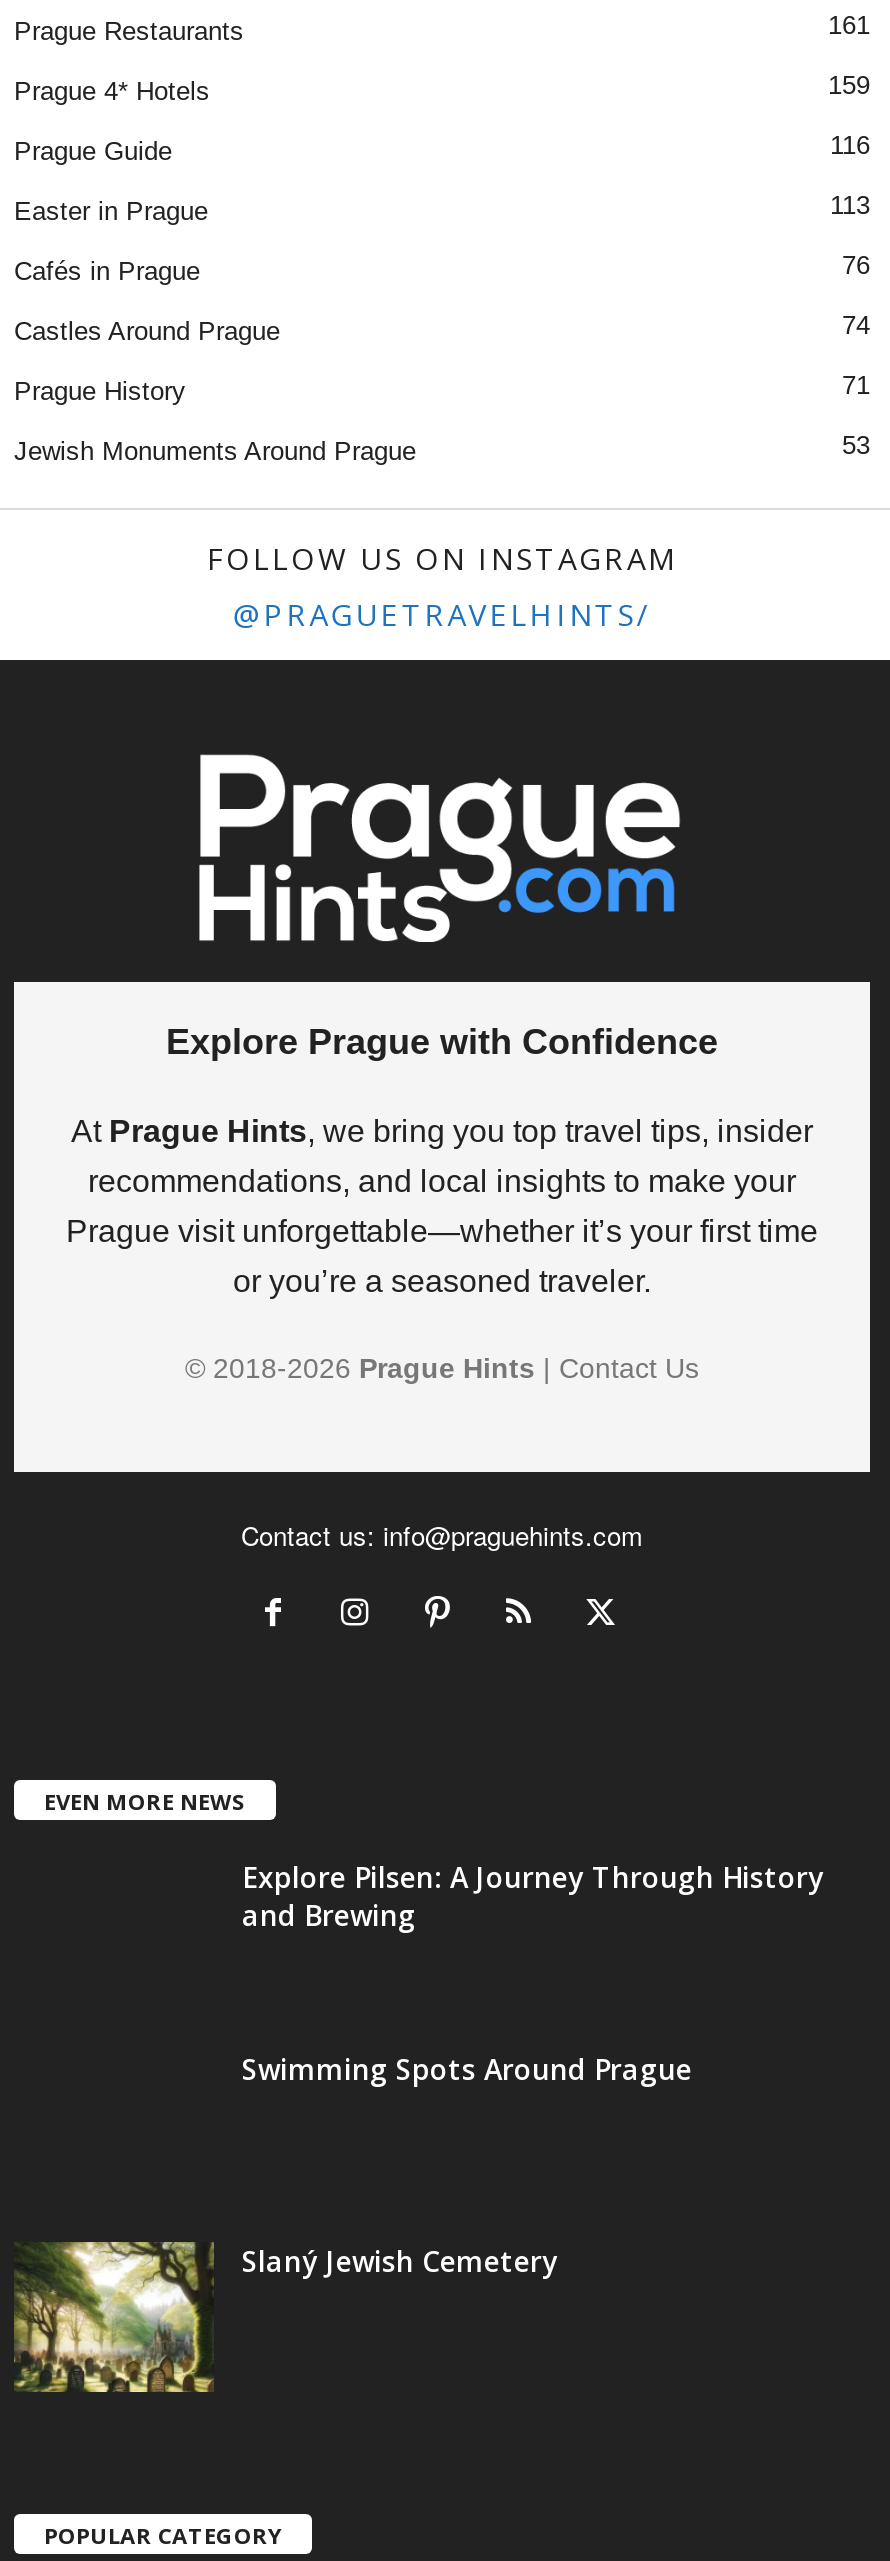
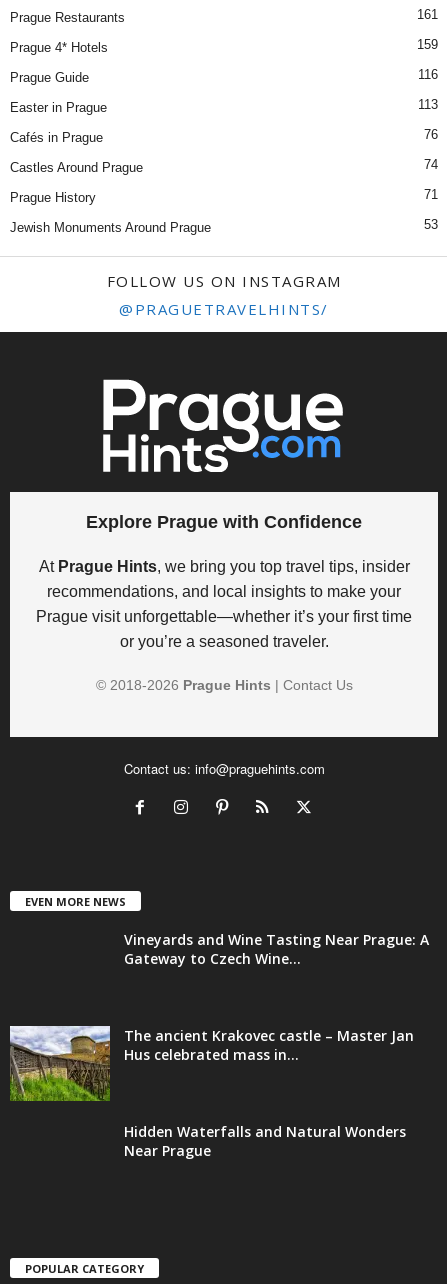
+ [image]

- Explore Pilsen: A Journey Through History
- and Brewing
+ Vineyards and Wine Tasting Near Prague: A
+ Gateway to Czech Wine...

- Swimming Spots Around Prague
+ The ancient Krakovec castle – Master Jan
+ Hus celebrated mass in...

- [image]

- Slaný Jewish Cemetery
+ Hidden Waterfalls and Natural Wonders
+ Near Prague
